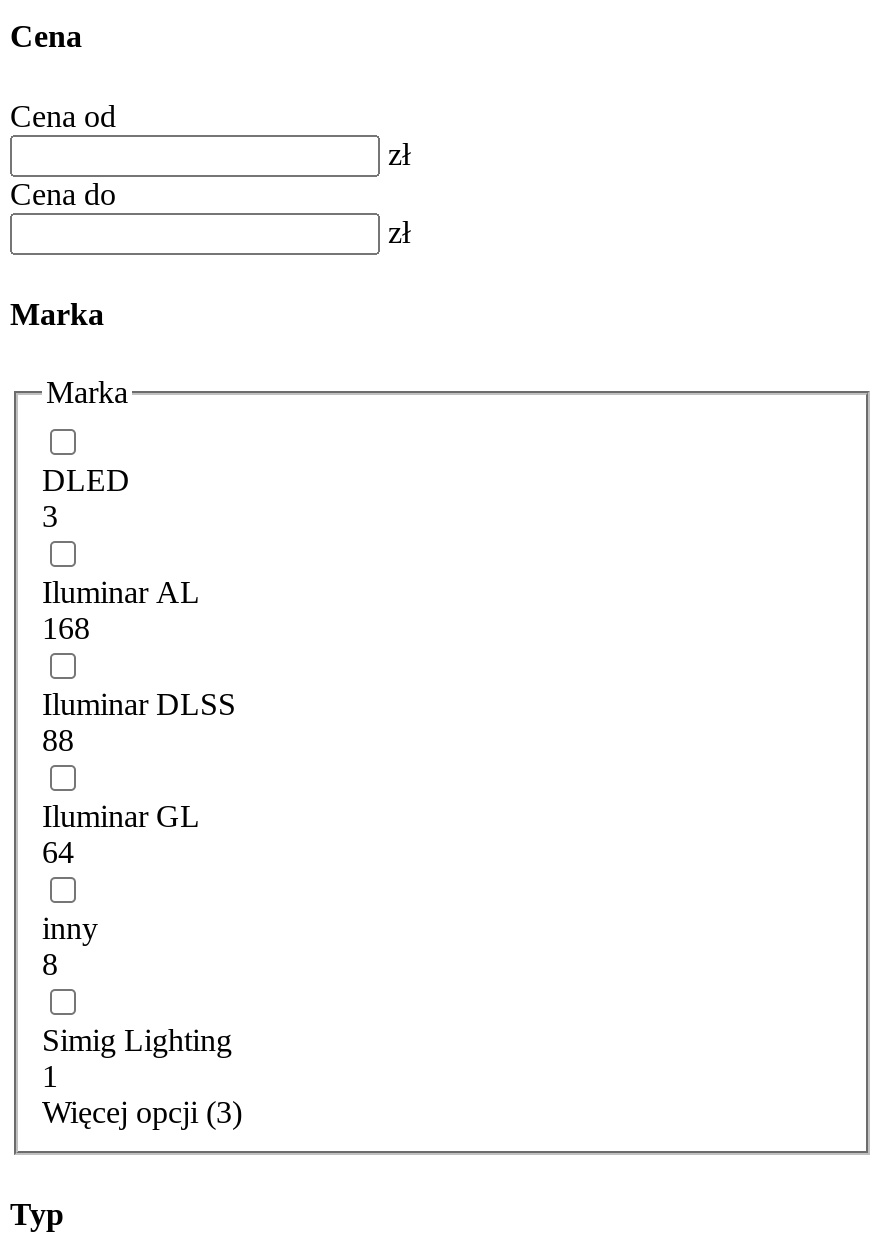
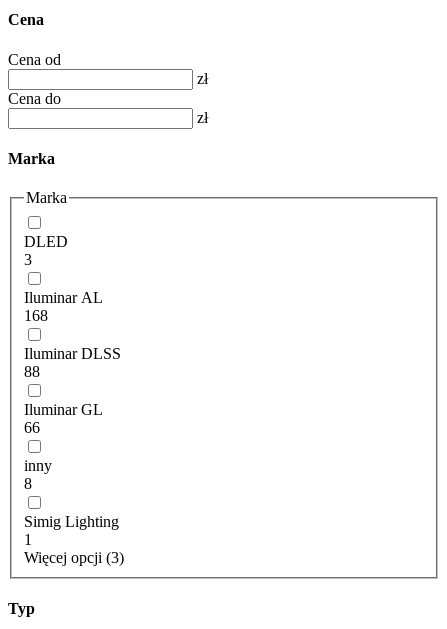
- 64
+ 66
